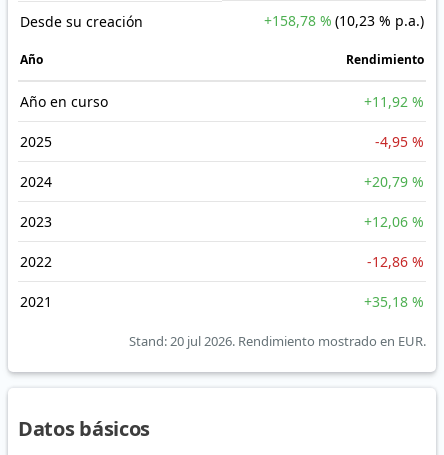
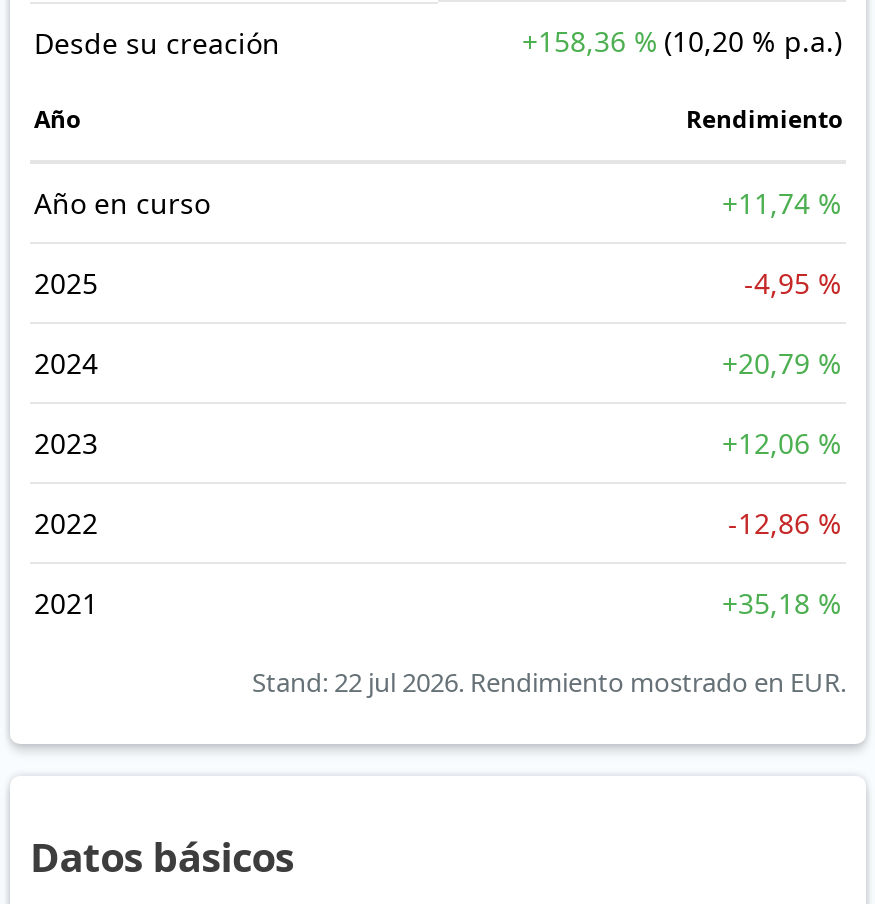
- +158,78 % (10,23 % p.a.)
+ +158,36 % (10,20 % p.a.)

- +11,92 %
+ +11,74 %

- Stand: 20 jul 2026. Rendimiento mostrado en EUR.
+ Stand: 22 jul 2026. Rendimiento mostrado en EUR.
